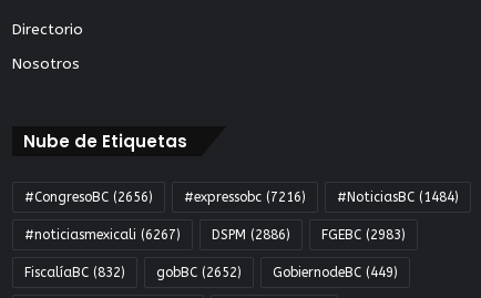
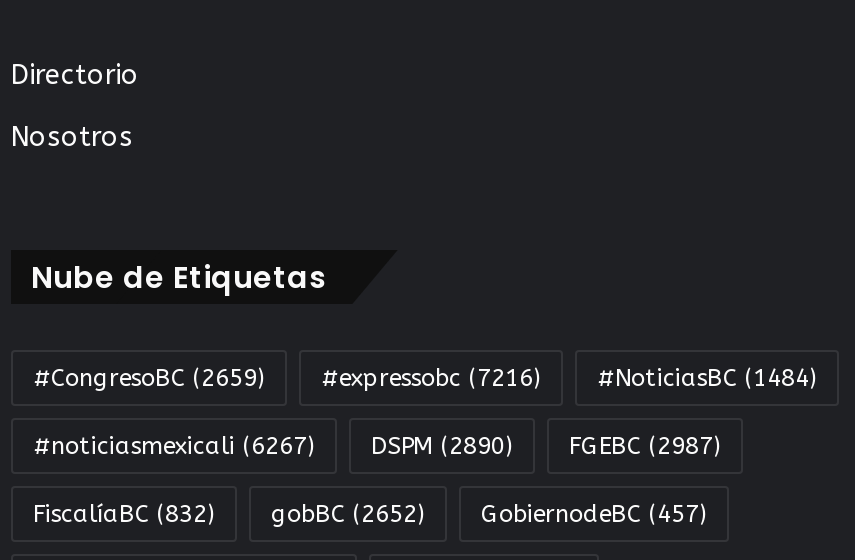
- #CongresoBC (2656) #expressobc (7216) #NoticiasBC (1484)
+ #CongresoBC (2659) #expressobc (7216) #NoticiasBC (1484)

- DSPM (2886)
+ DSPM (2890)

- FGEBC (2983)
+ FGEBC (2987)

- GobiernodeBC (449)
+ GobiernodeBC (457)
